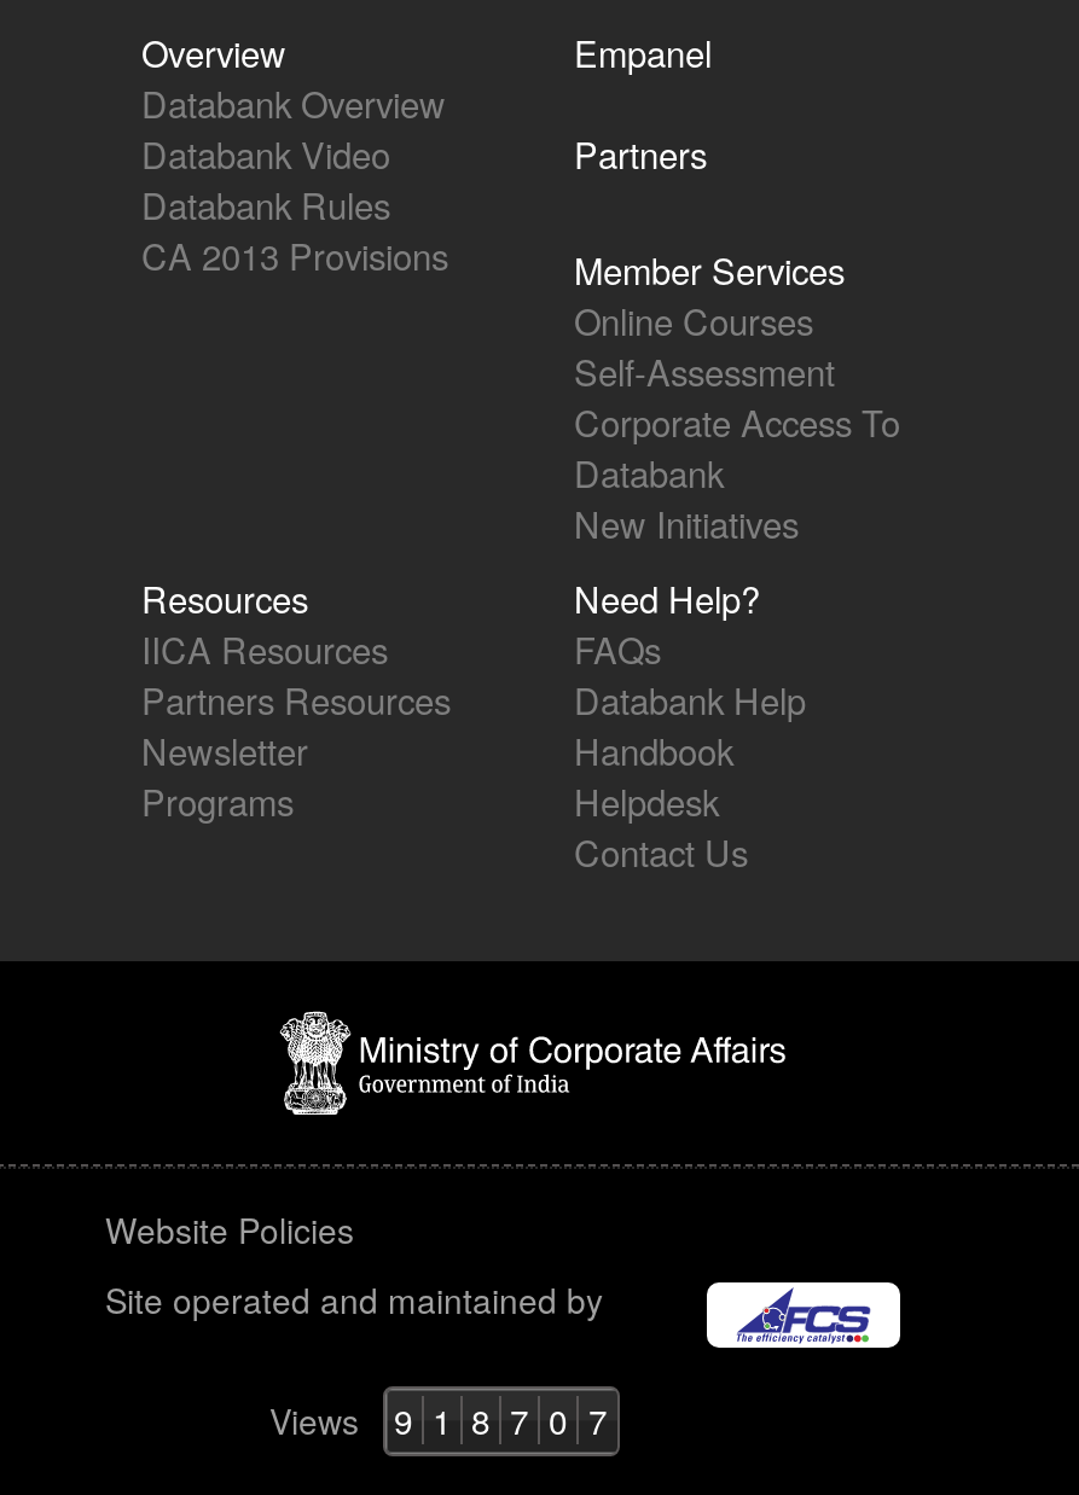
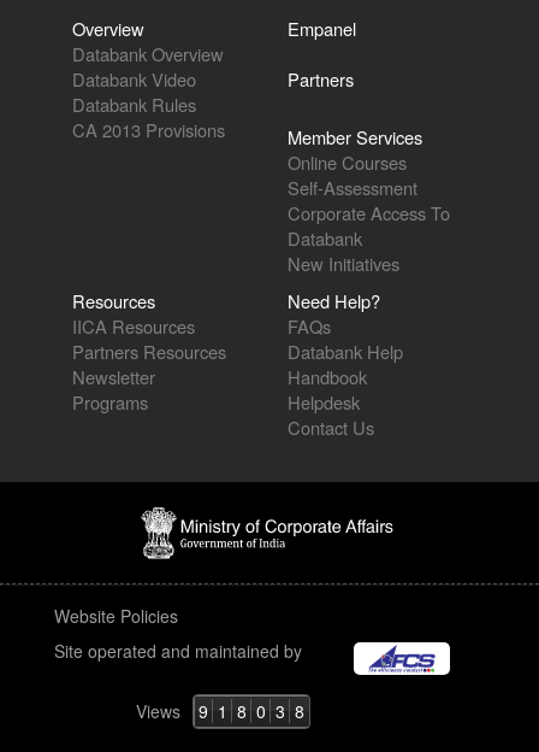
- Views 9 1 8 7 0 7
+ Views 9 1 8 0 3 8
